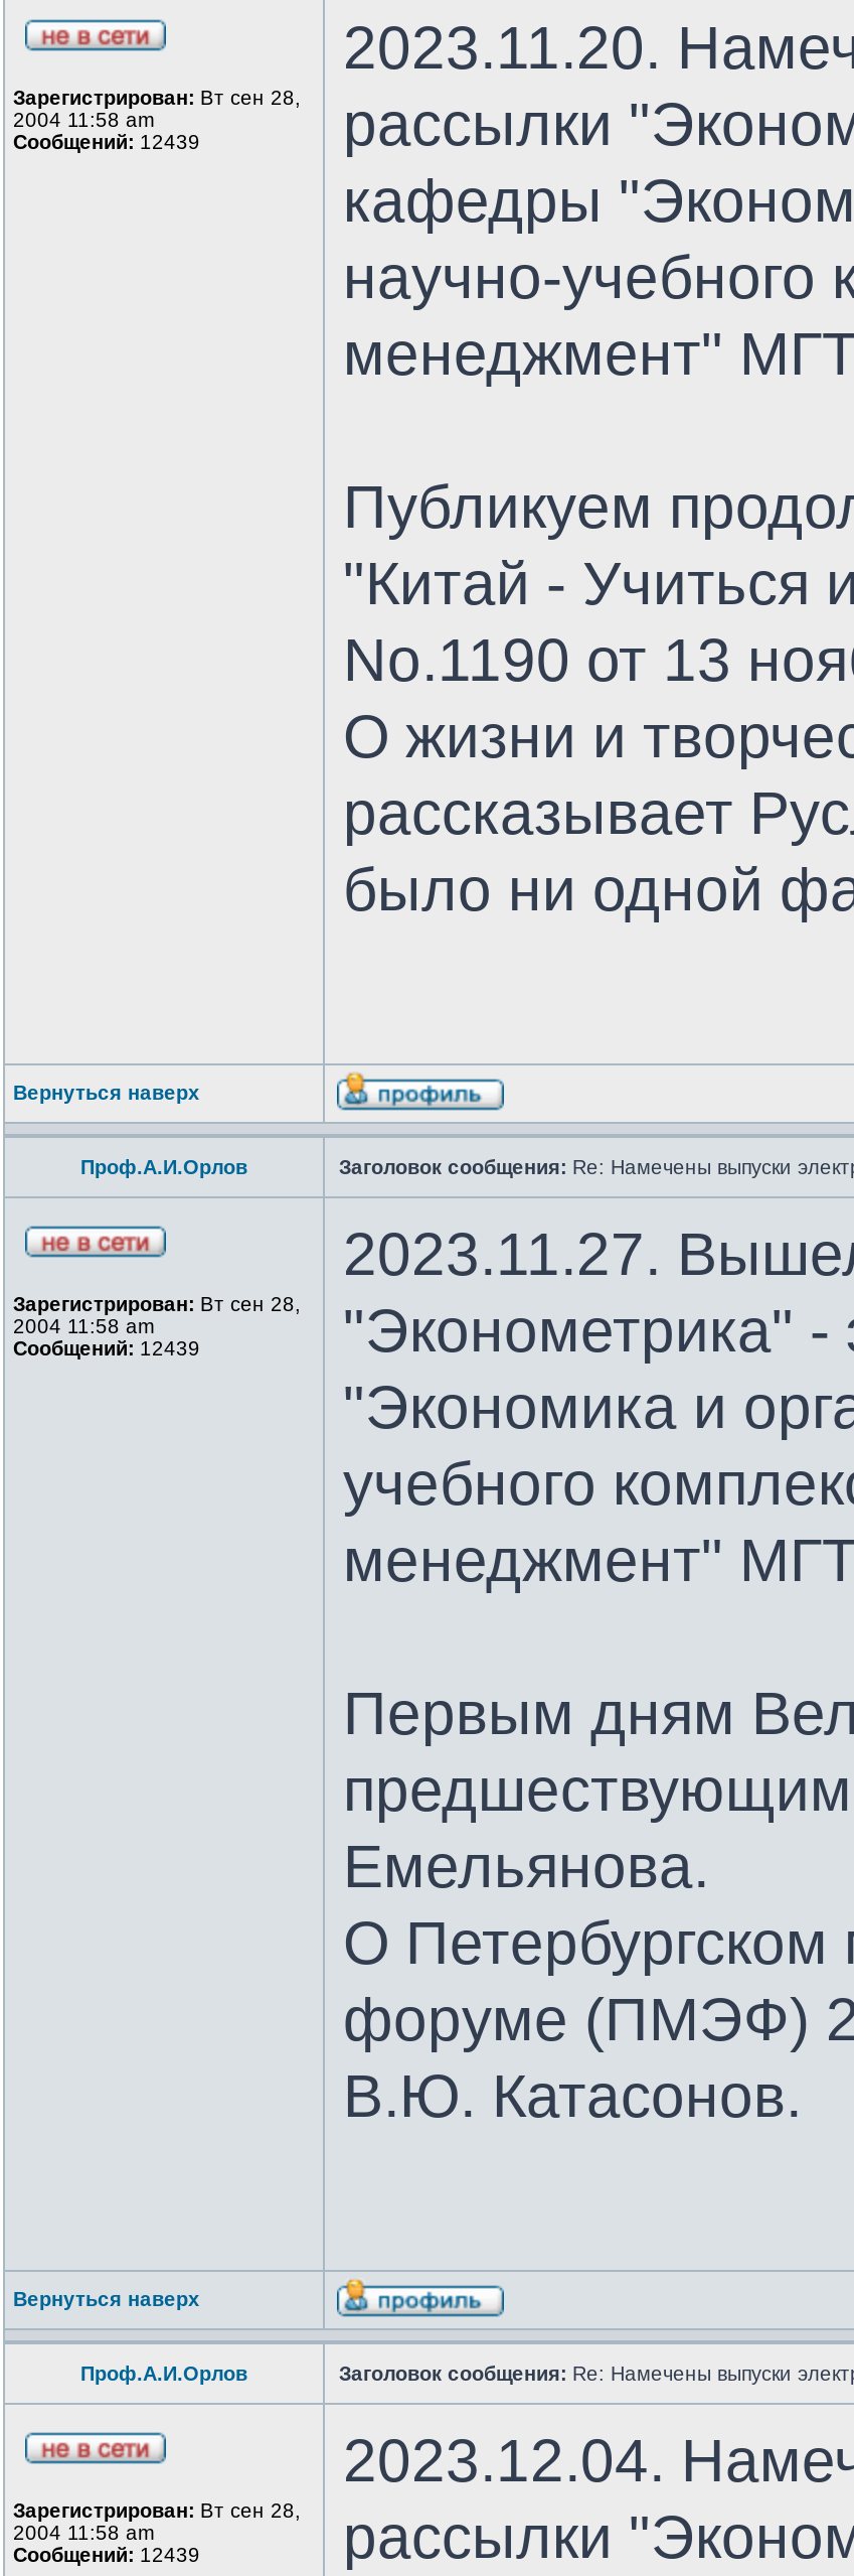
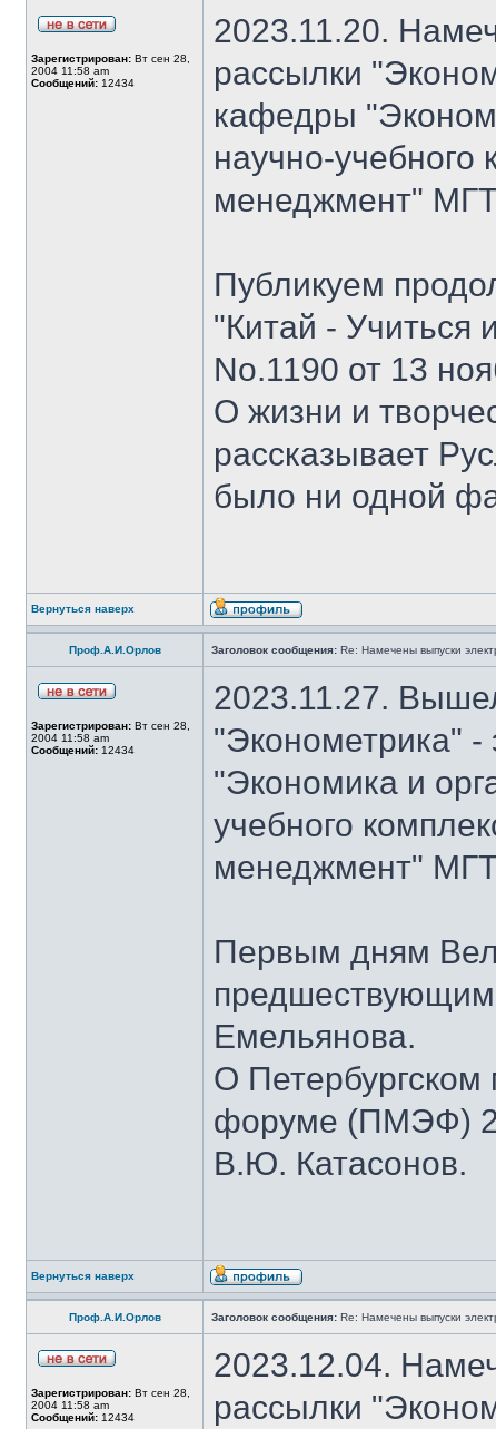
- Сообщений: 12439
+ Сообщений: 12434

- Сообщений: 12439
+ Сообщений: 12434

- Сообщений: 12439
+ Сообщений: 12434
